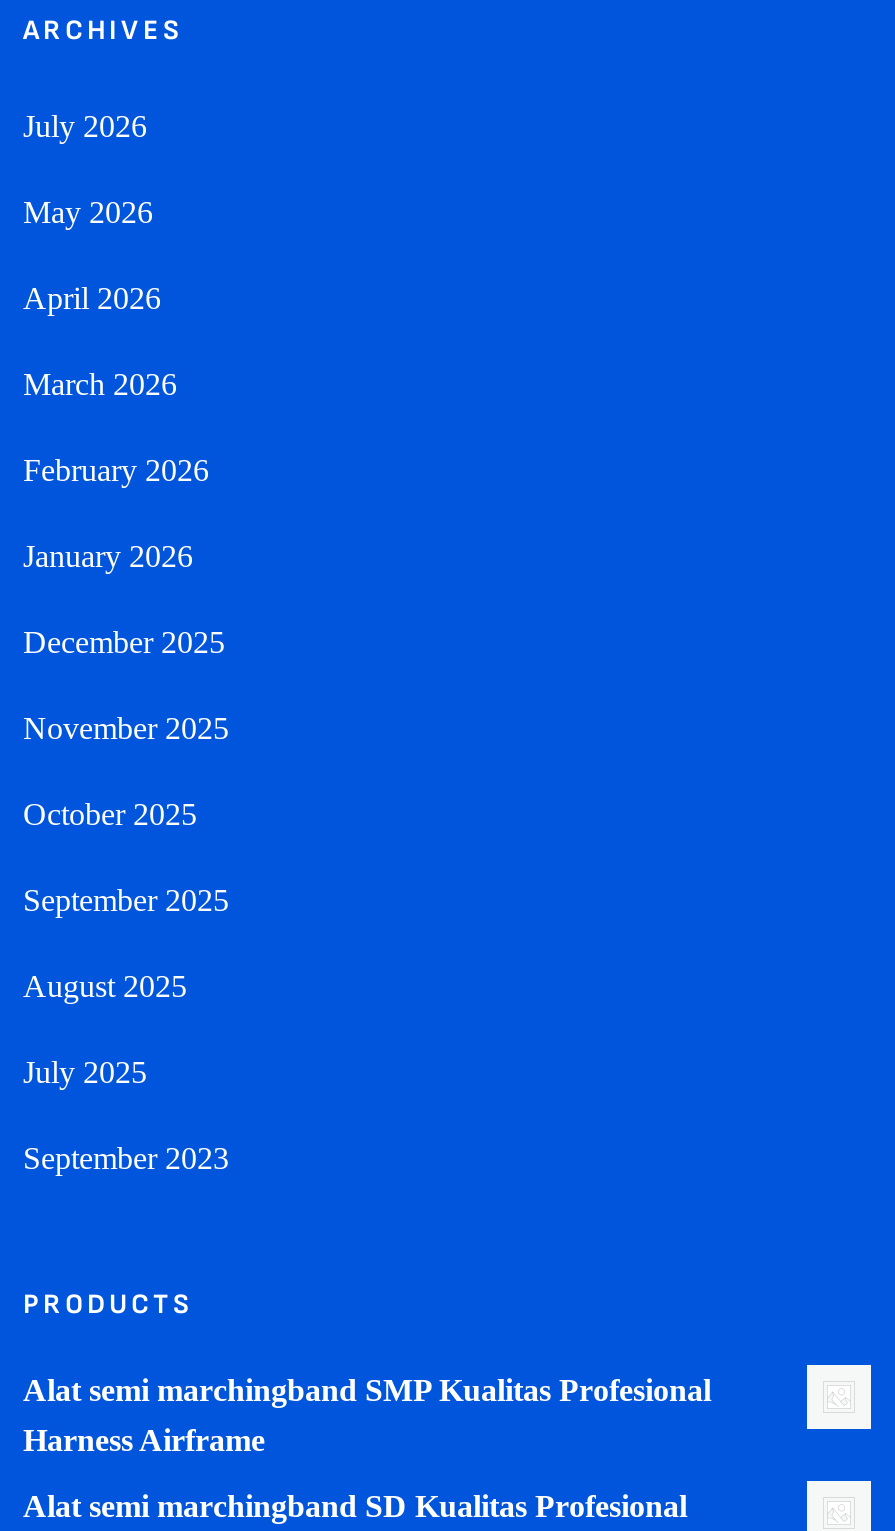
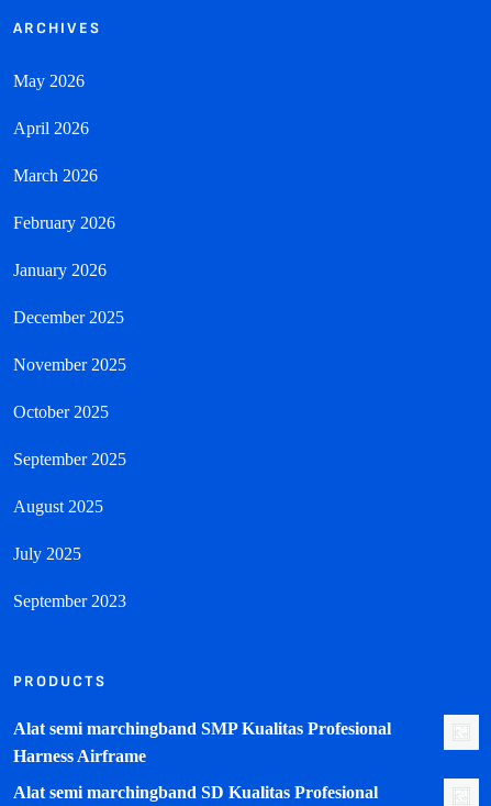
- July 2026
